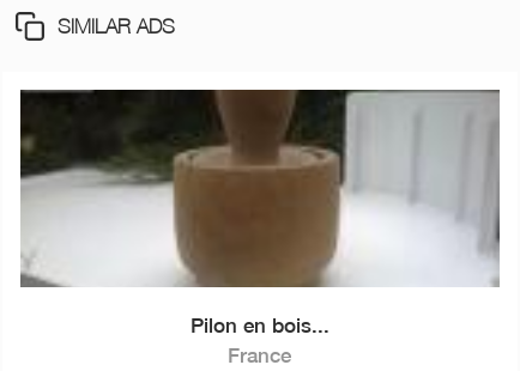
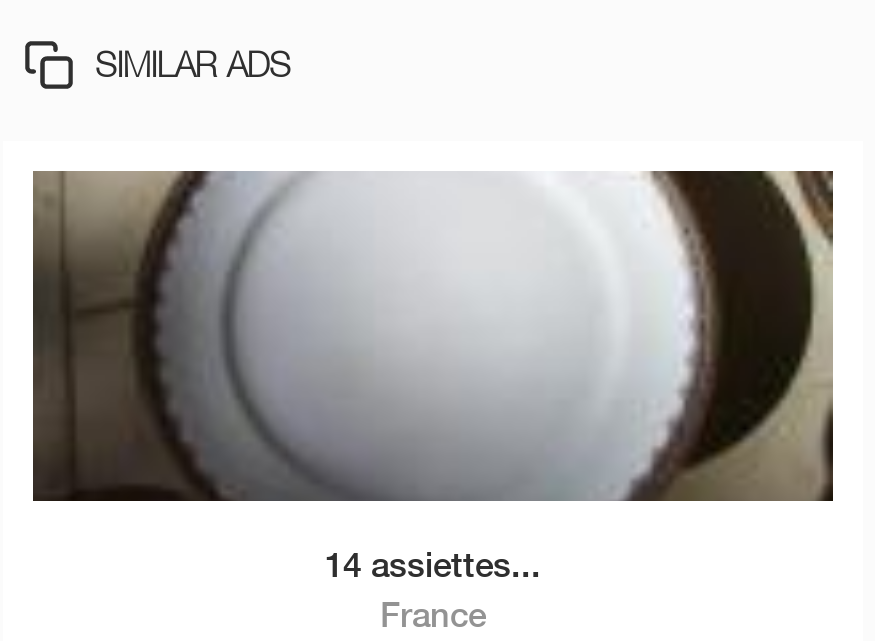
- [image]
- Pilon en bois...
+ [image]
+ 14 assiettes...
